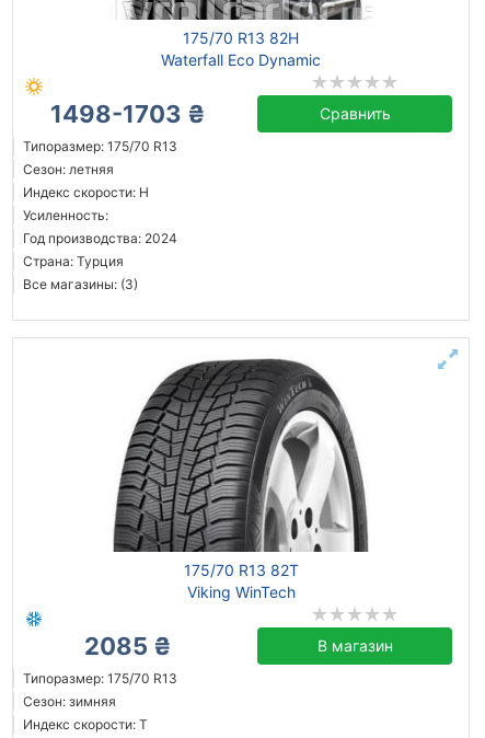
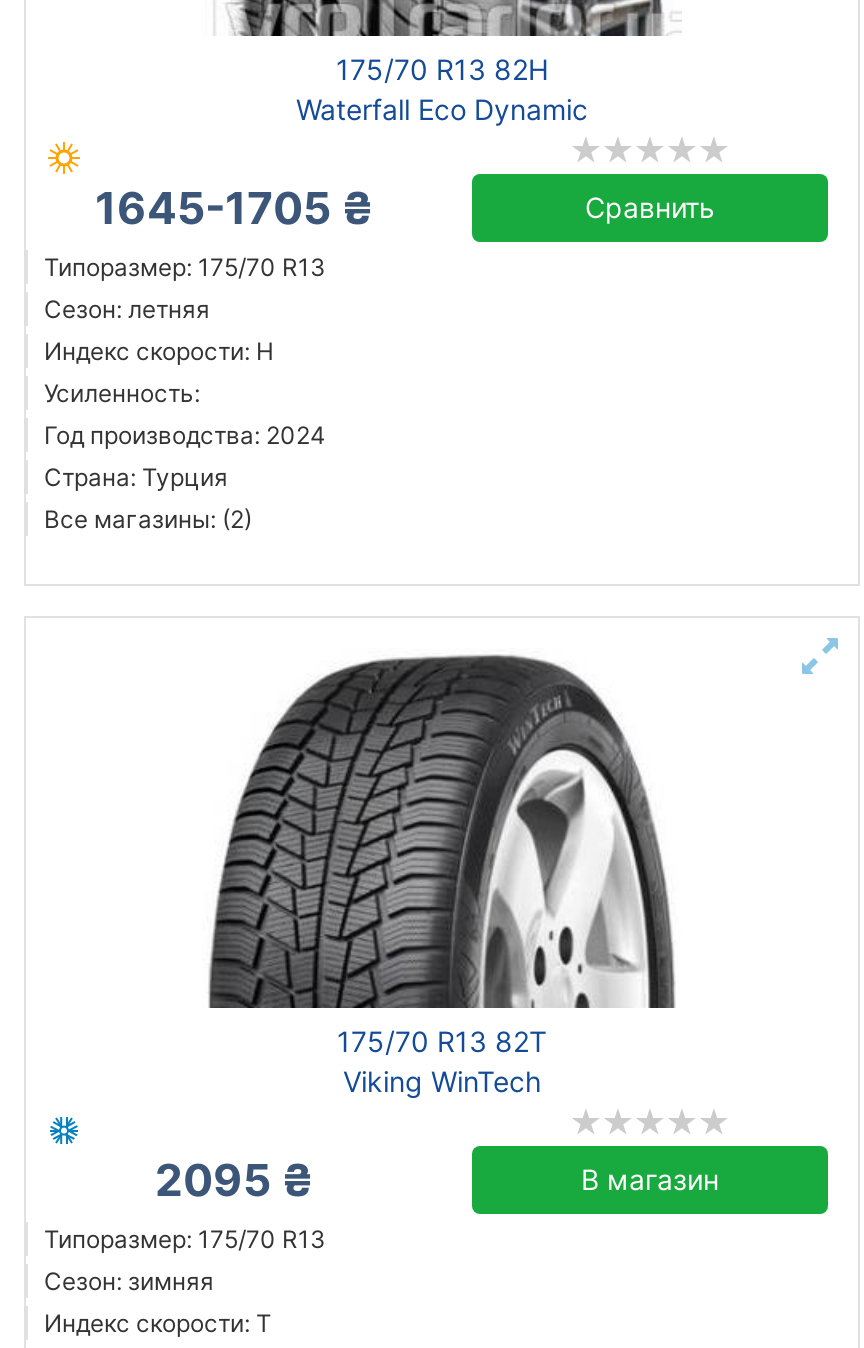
- 1498-1703 ₴
+ 1645-1705 ₴

- Все магазины: (3)
+ Все магазины: (2)

- 2085 ₴
+ 2095 ₴
